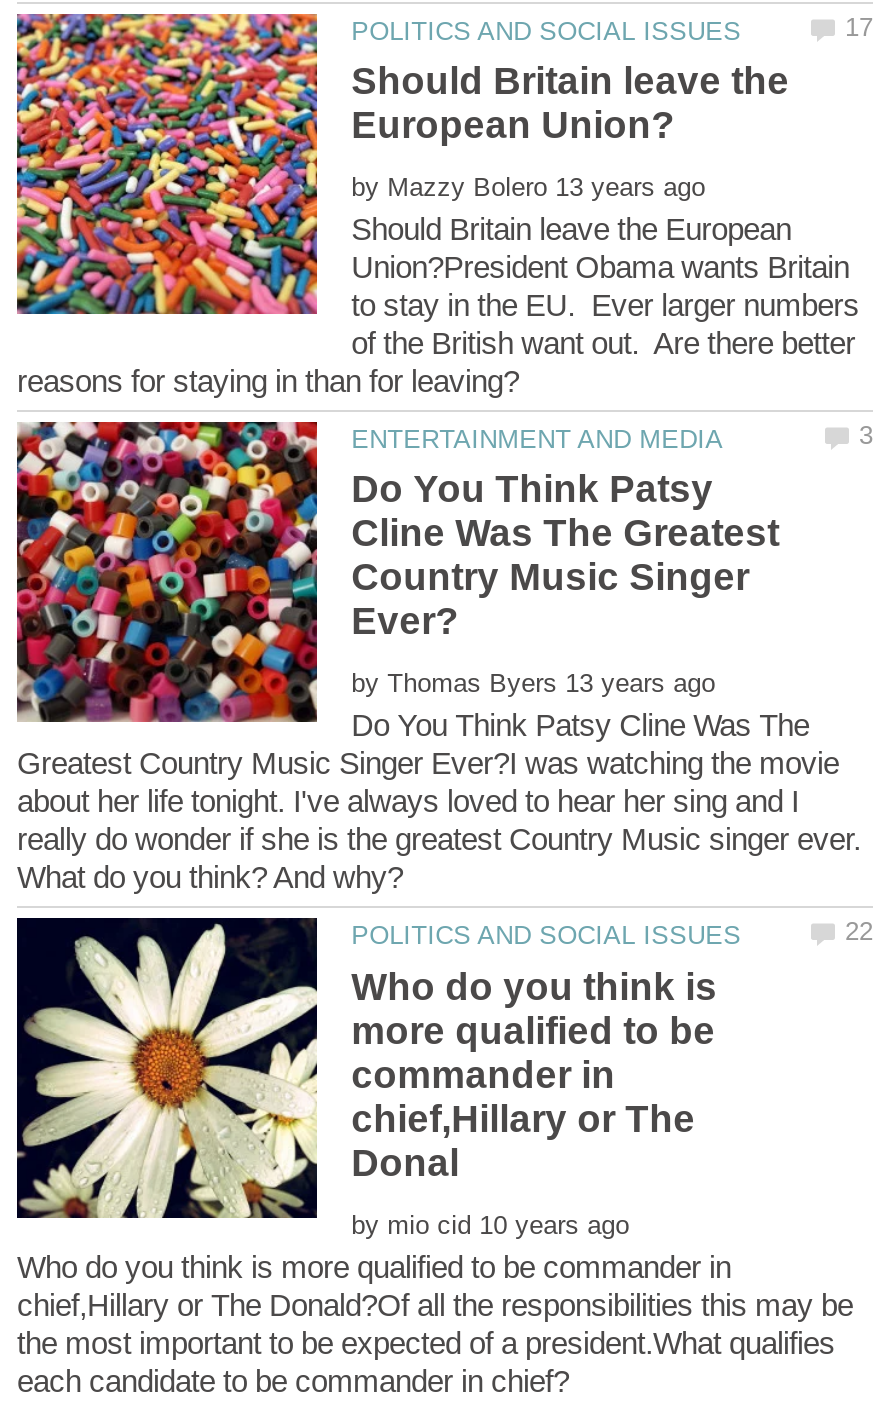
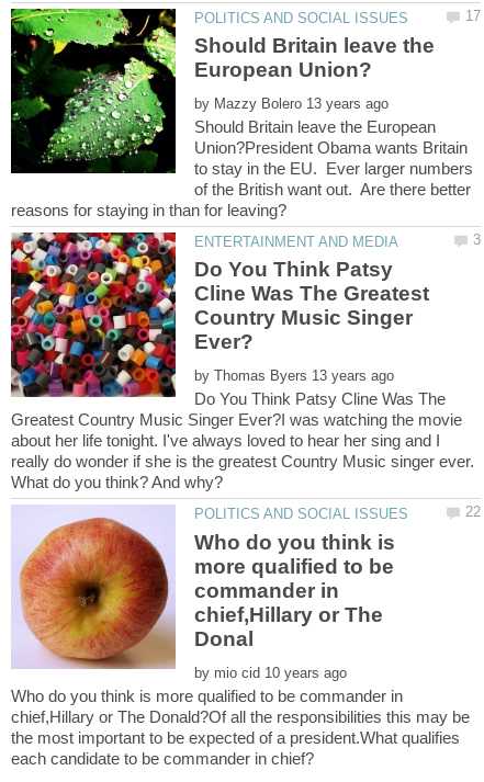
- [image]
+ [image]

- [image]
+ [image]
